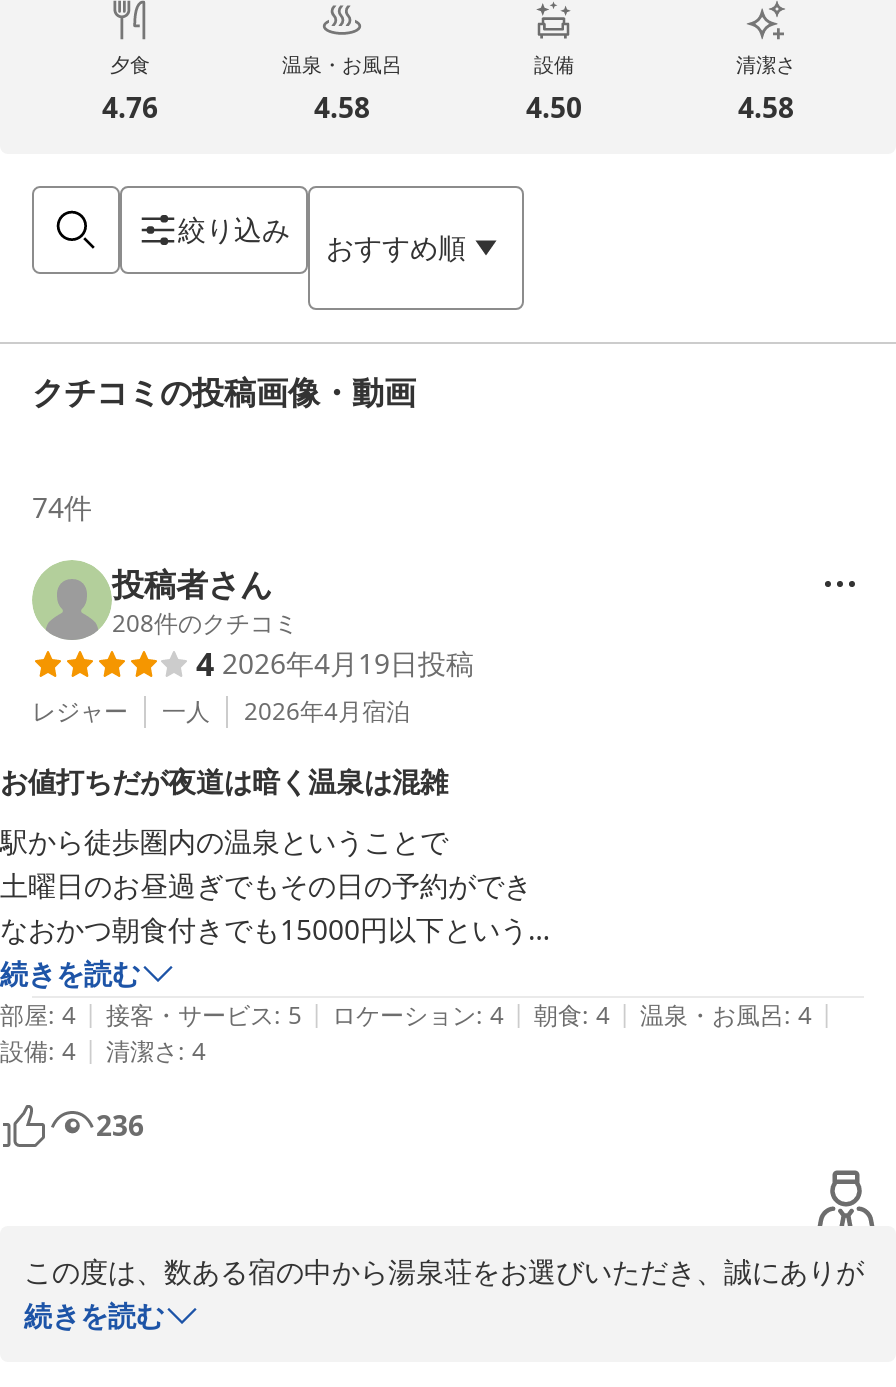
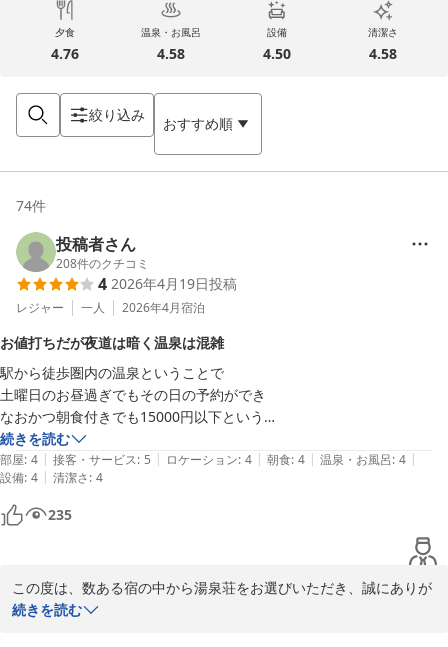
- クチコミの投稿画像・動画

- 236
+ 235
